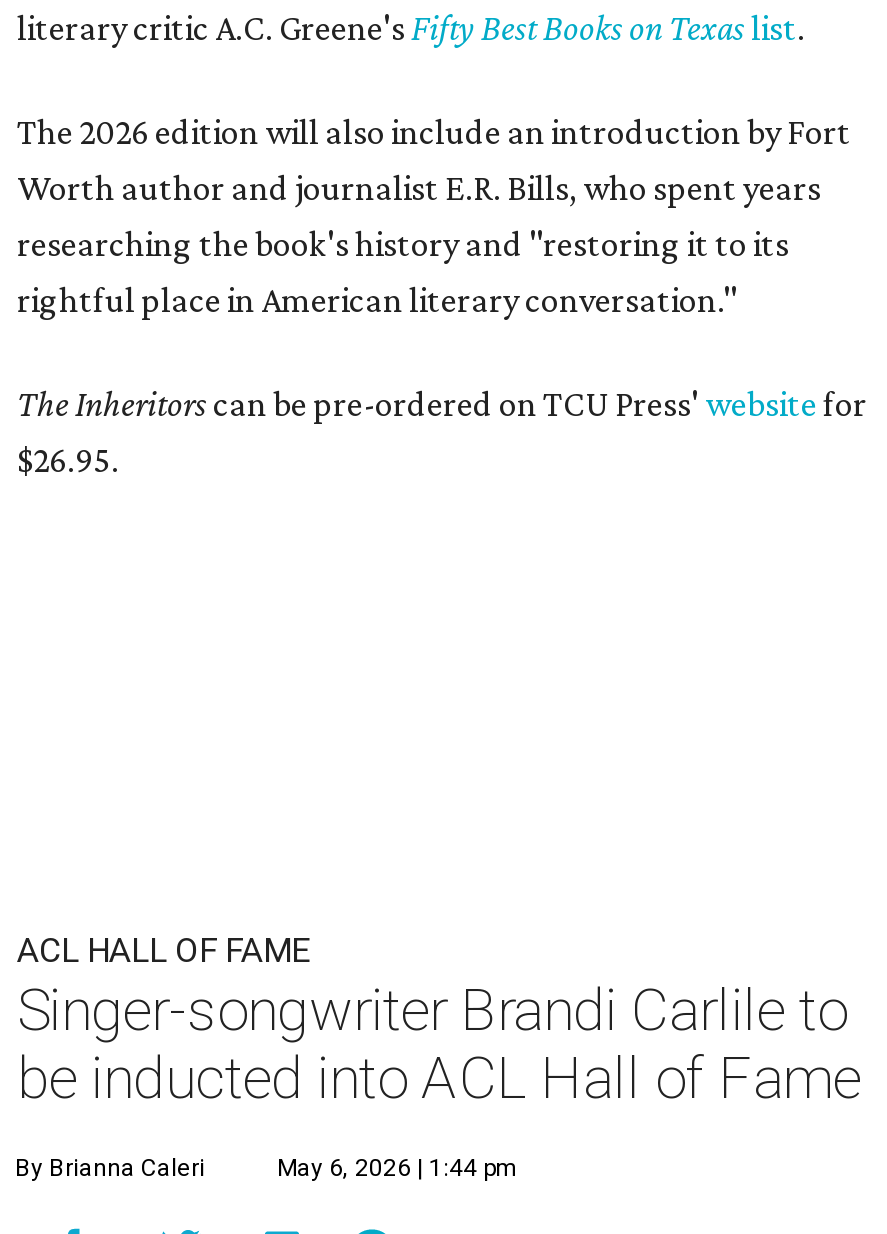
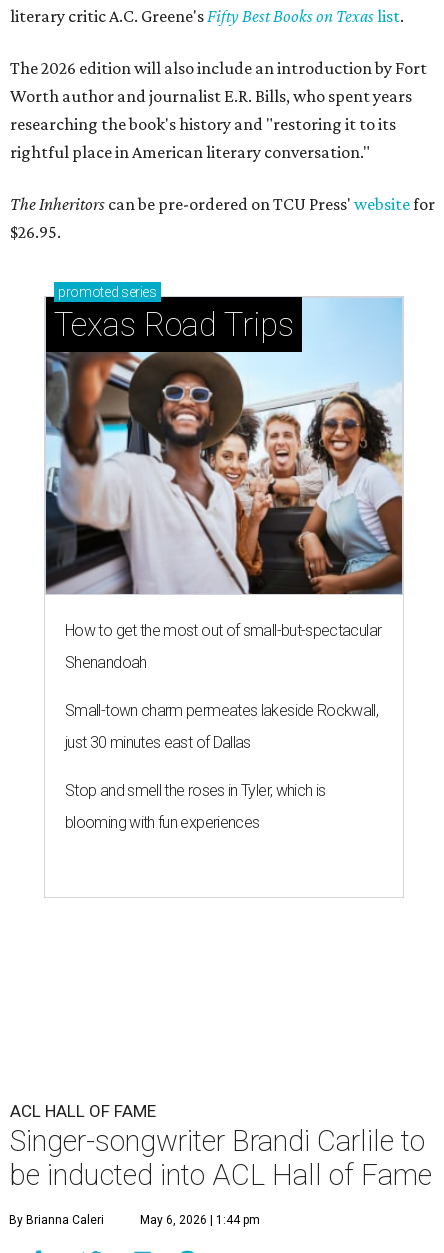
+ [image]
+ promoted series
+ Texas Road Trips

+ How to get the most out of small-but-spectacular
+ Shenandoah
+ Small-town charm permeates lakeside Rockwall,
+ just 30 minutes east of Dallas
+ Stop and smell the roses in Tyler, which is
+ blooming with fun experiences
